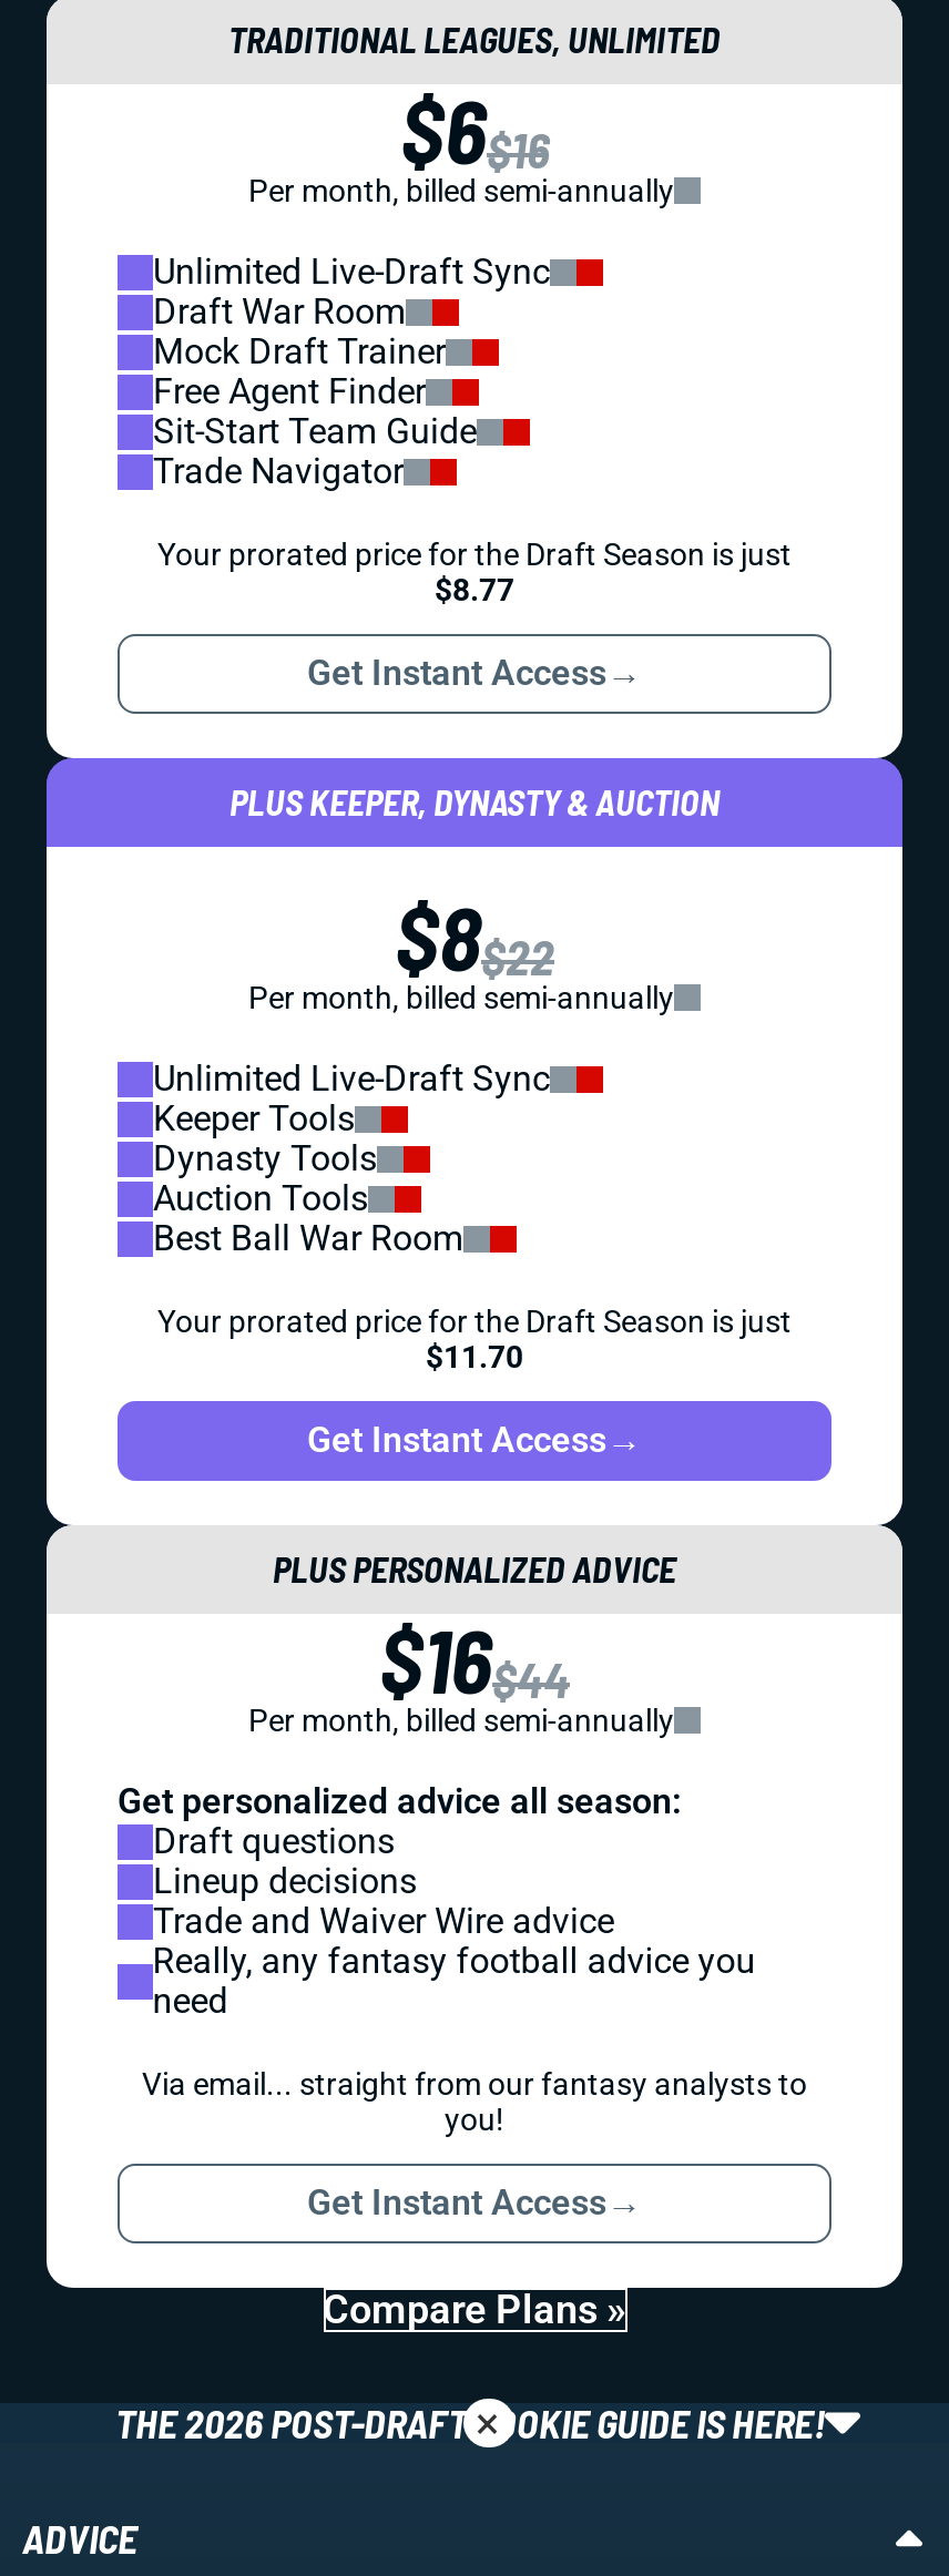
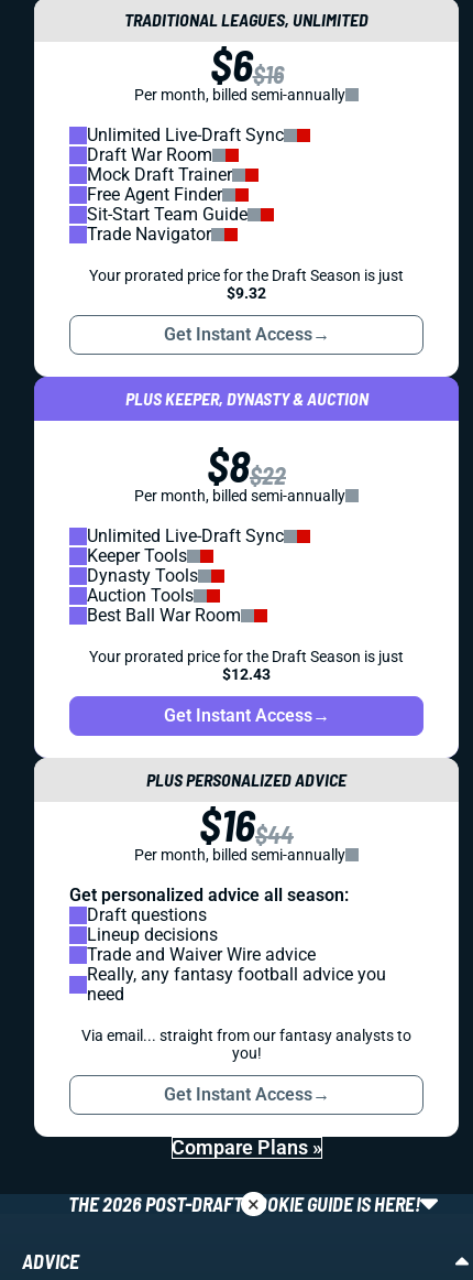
- $8.77
+ $9.32

- $11.70
+ $12.43
